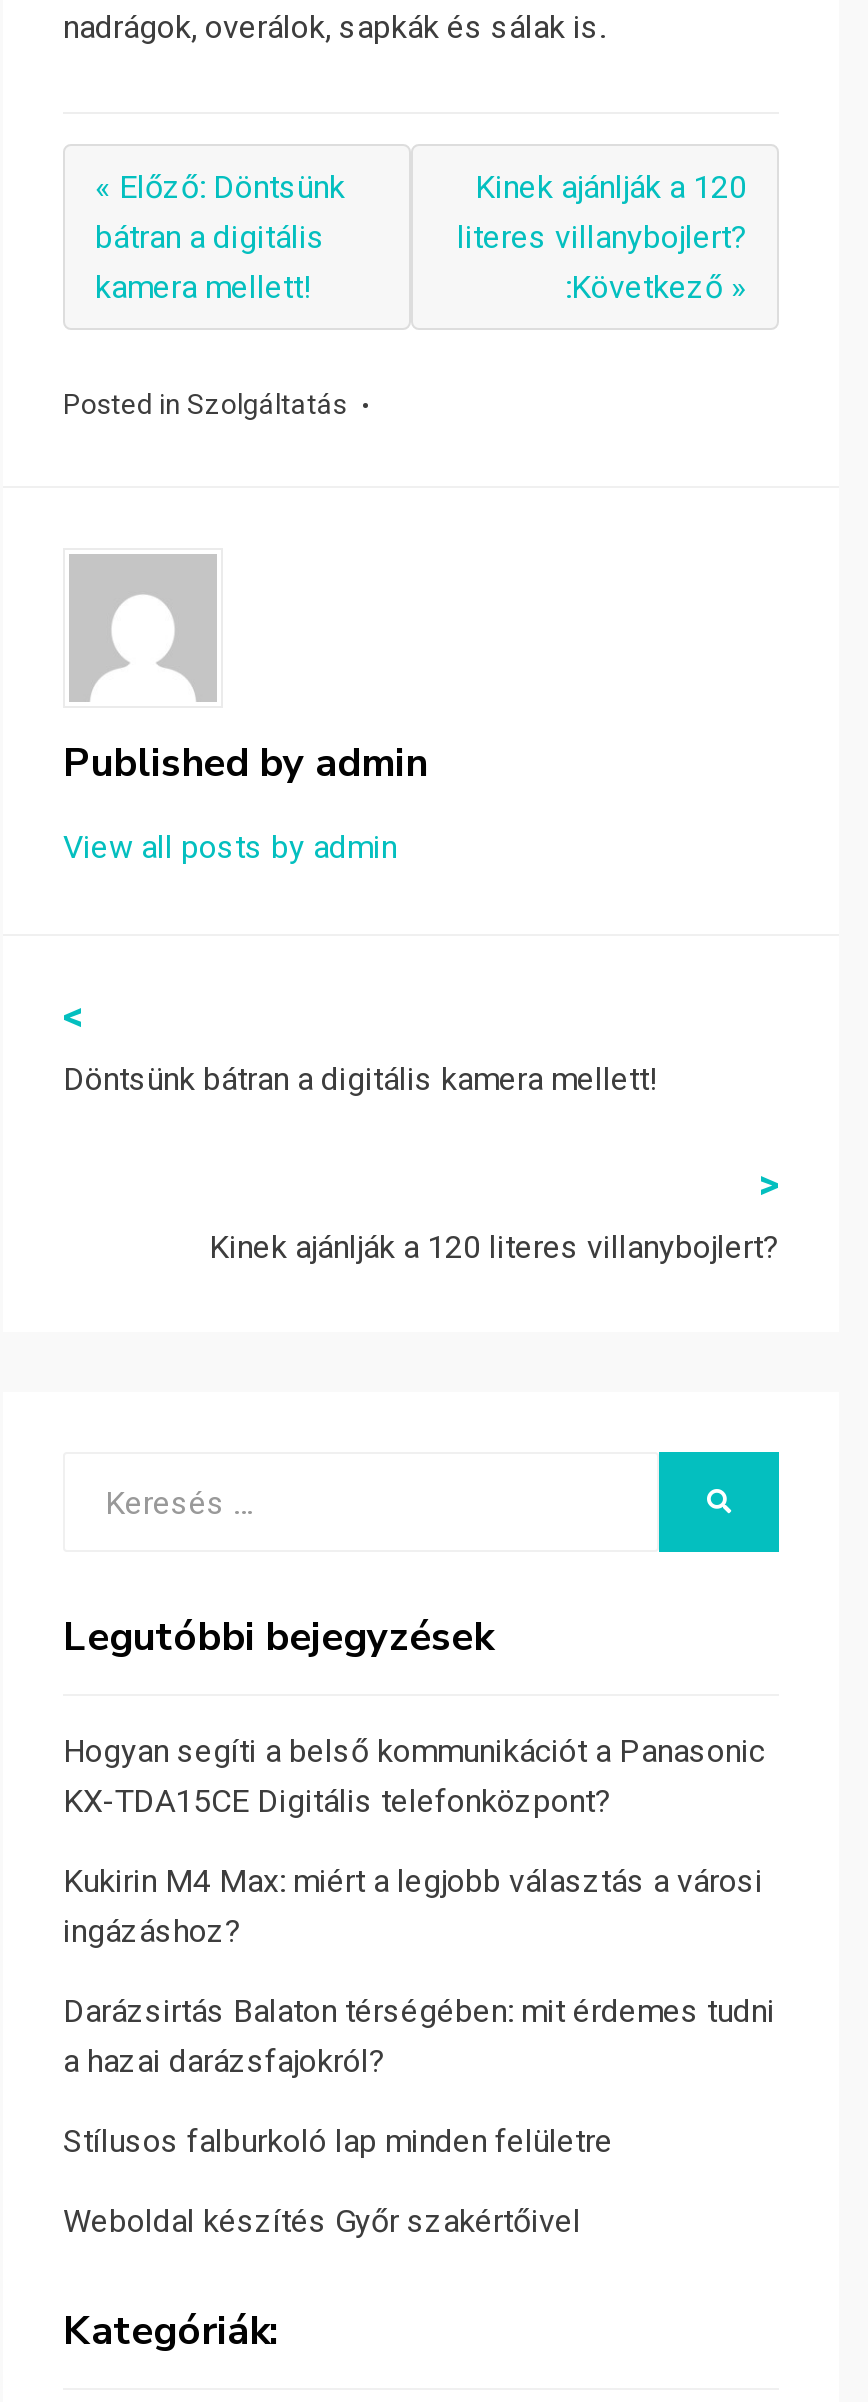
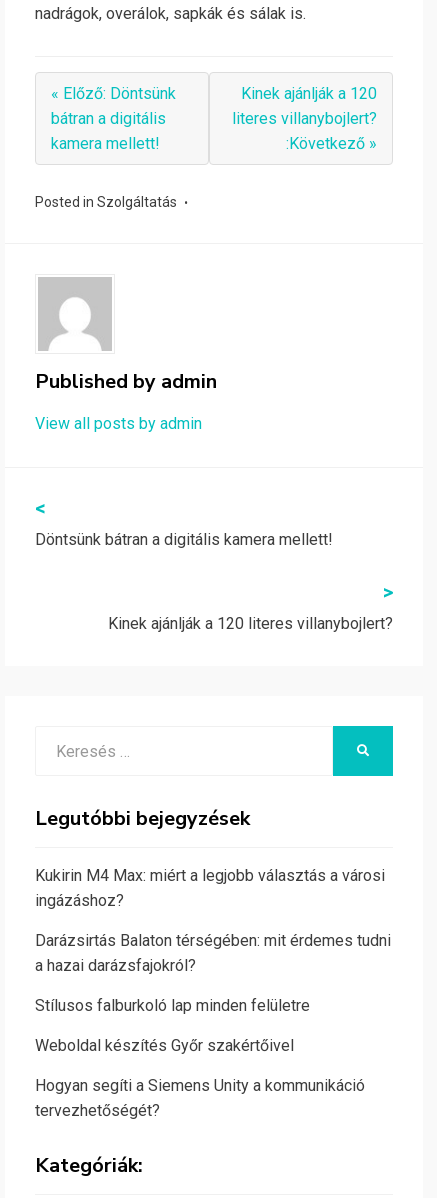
- Hogyan segíti a belső kommunikációt a Panasonic
- KX-TDA15CE Digitális telefonközpont?

moved up: Kukirin M4 Max: miért a legjobb választás a városi | ingázáshoz? | Darázsirtás Balaton térségében: mit érdemes tudni | a hazai darázsfajokról? | Stílusos falburkoló lap minden felületre | Weboldal készítés Győr szakértőivel

+ Hogyan segíti a Siemens Unity a kommunikáció
+ tervezhetőségét?
